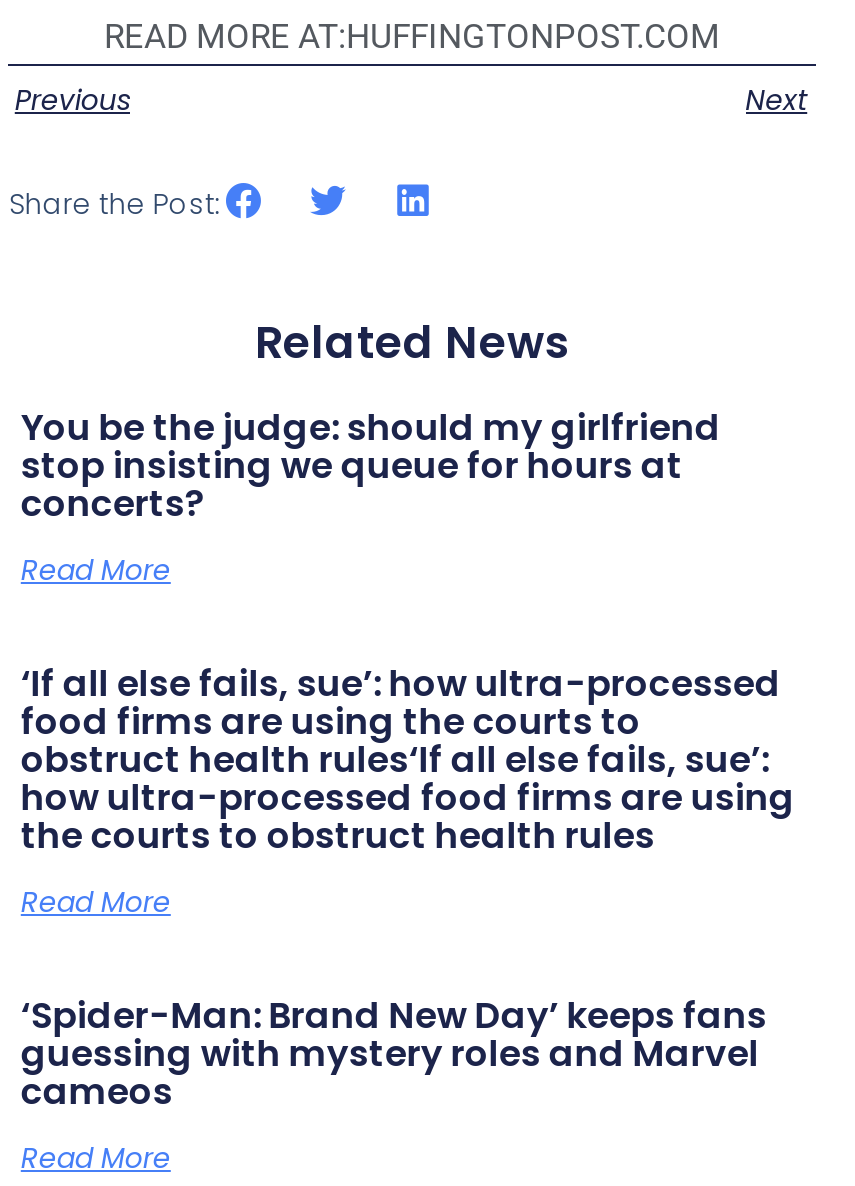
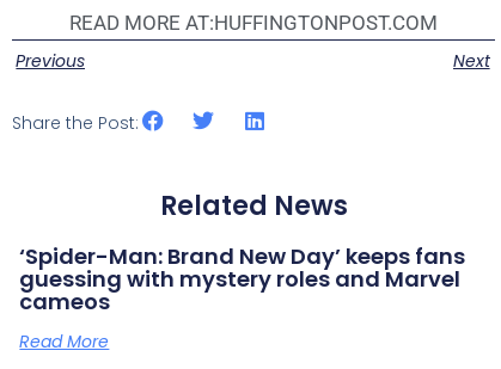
- You be the judge: should my girlfriend
- stop insisting we queue for hours at
- concerts?
- Read More
- ‘If all else fails, sue’: how ultra-processed
- food firms are using the courts to
- obstruct health rules‘If all else fails, sue’:
- how ultra-processed food firms are using
- the courts to obstruct health rules
- Read More
